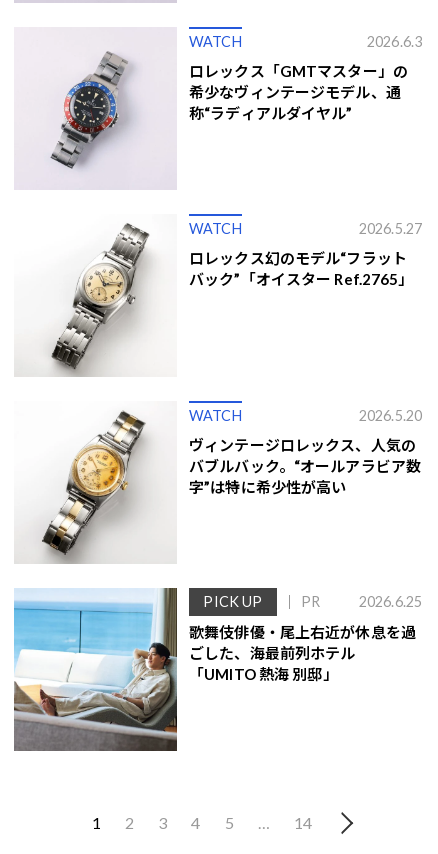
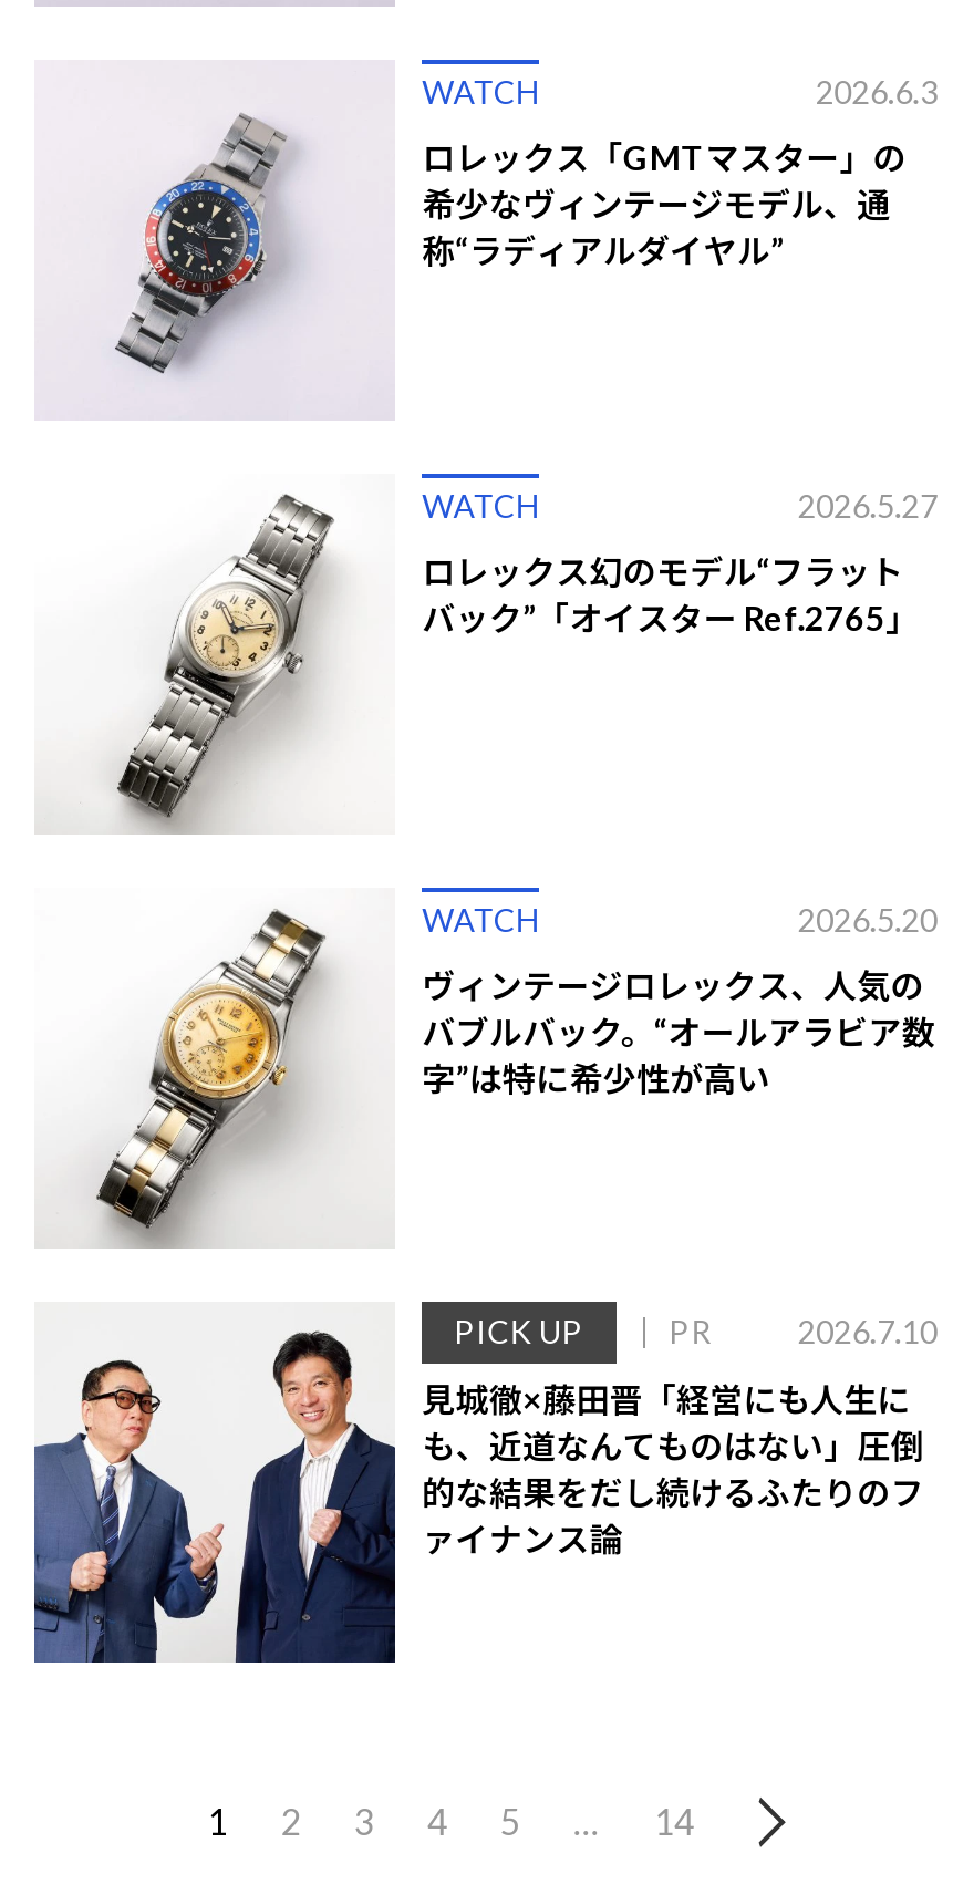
- [image]
- 歌舞伎俳優・尾上右近が休息を過
- ごした、海最前列ホテル
- 「UMITO 熱海 別邸」
+ [image]
+ 見城徹×藤田晋「経営にも人生に
+ も、近道なんてものはない」圧倒
+ 的な結果をだし続けるふたりのフ
+ ァイナンス論

- 2026.6.25
+ 2026.7.10
